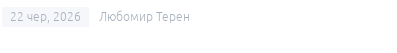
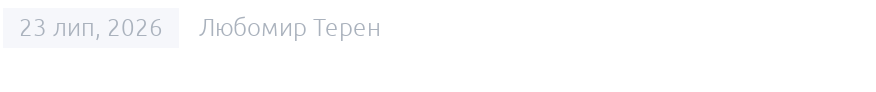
- 22 чер, 2026 Любомир Терен
+ 23 лип, 2026 Любомир Терен
